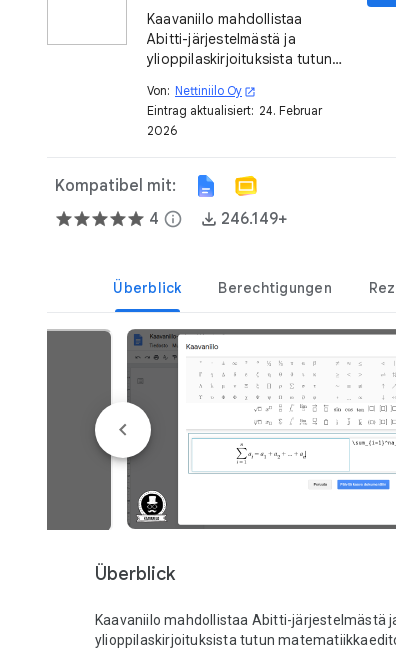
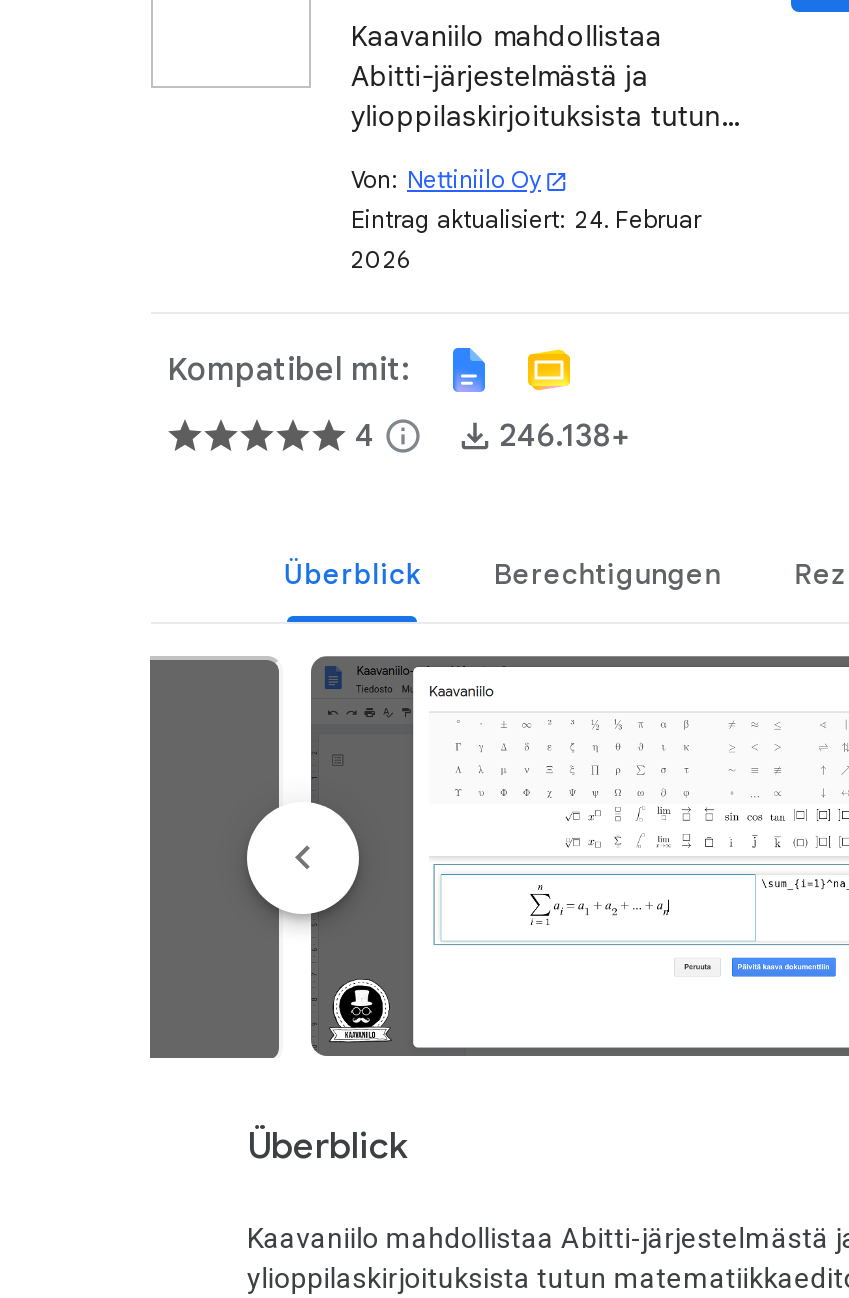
- 246.149+
+ 246.138+
